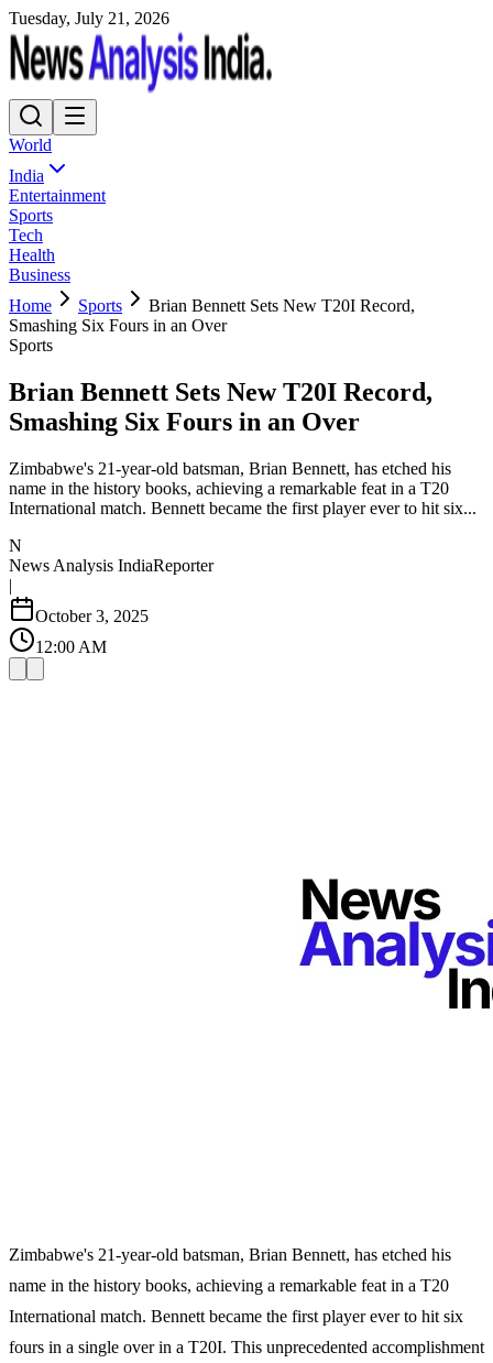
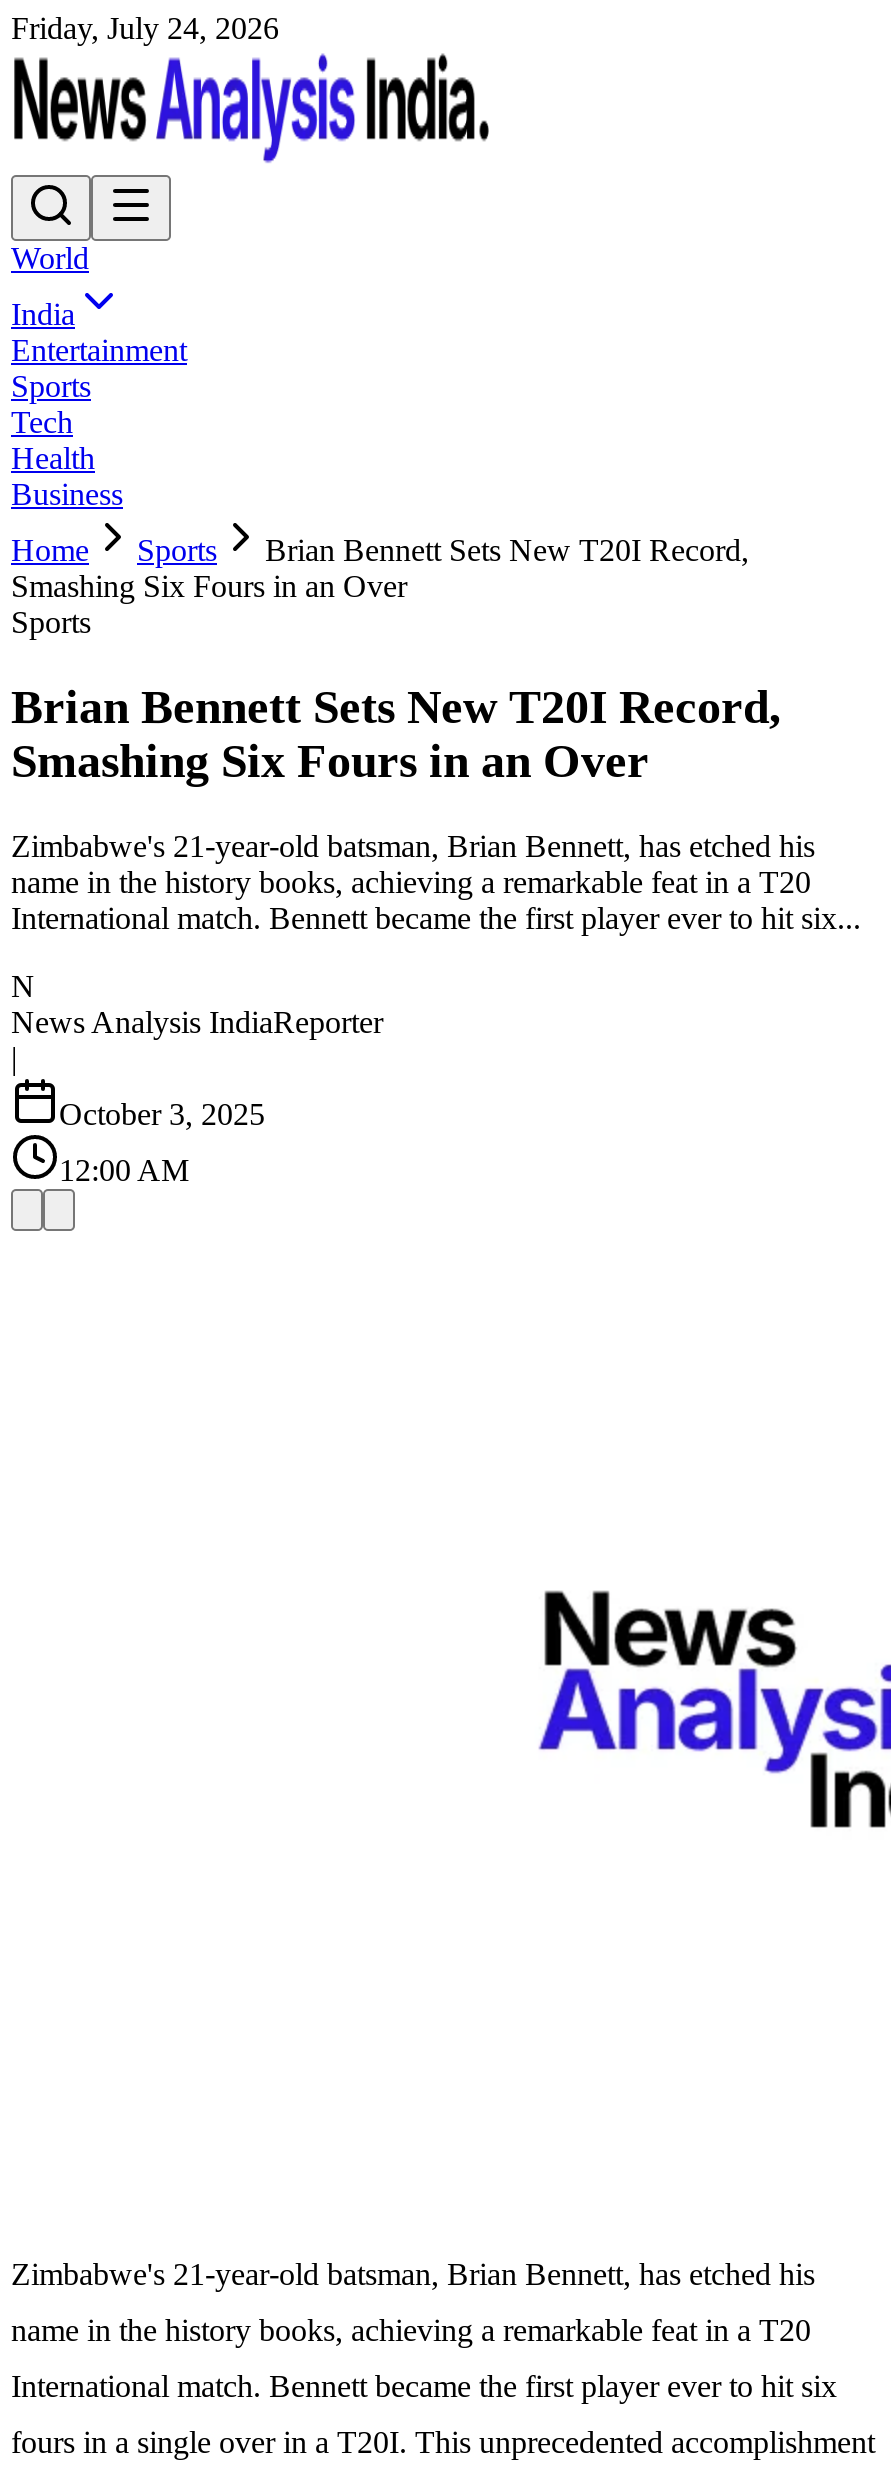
- Tuesday, July 21, 2026
+ Friday, July 24, 2026
